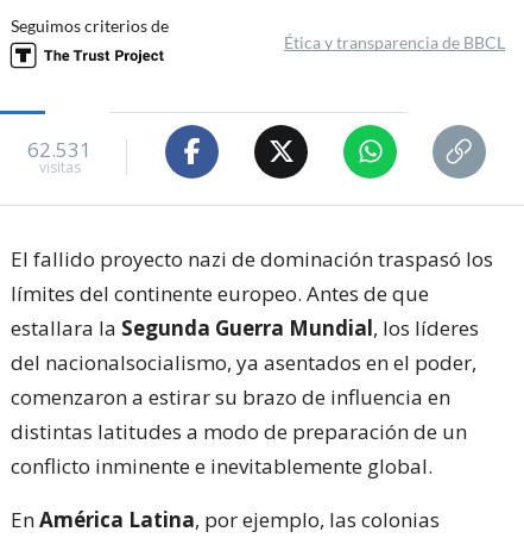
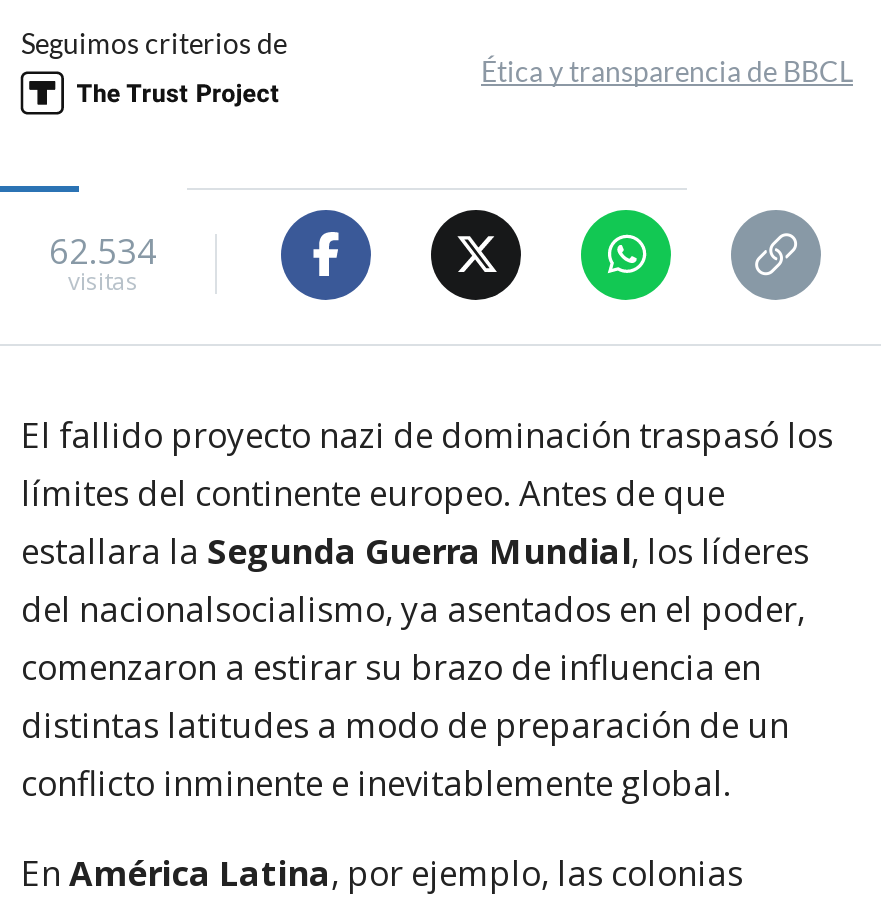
- 62.531
+ 62.534
